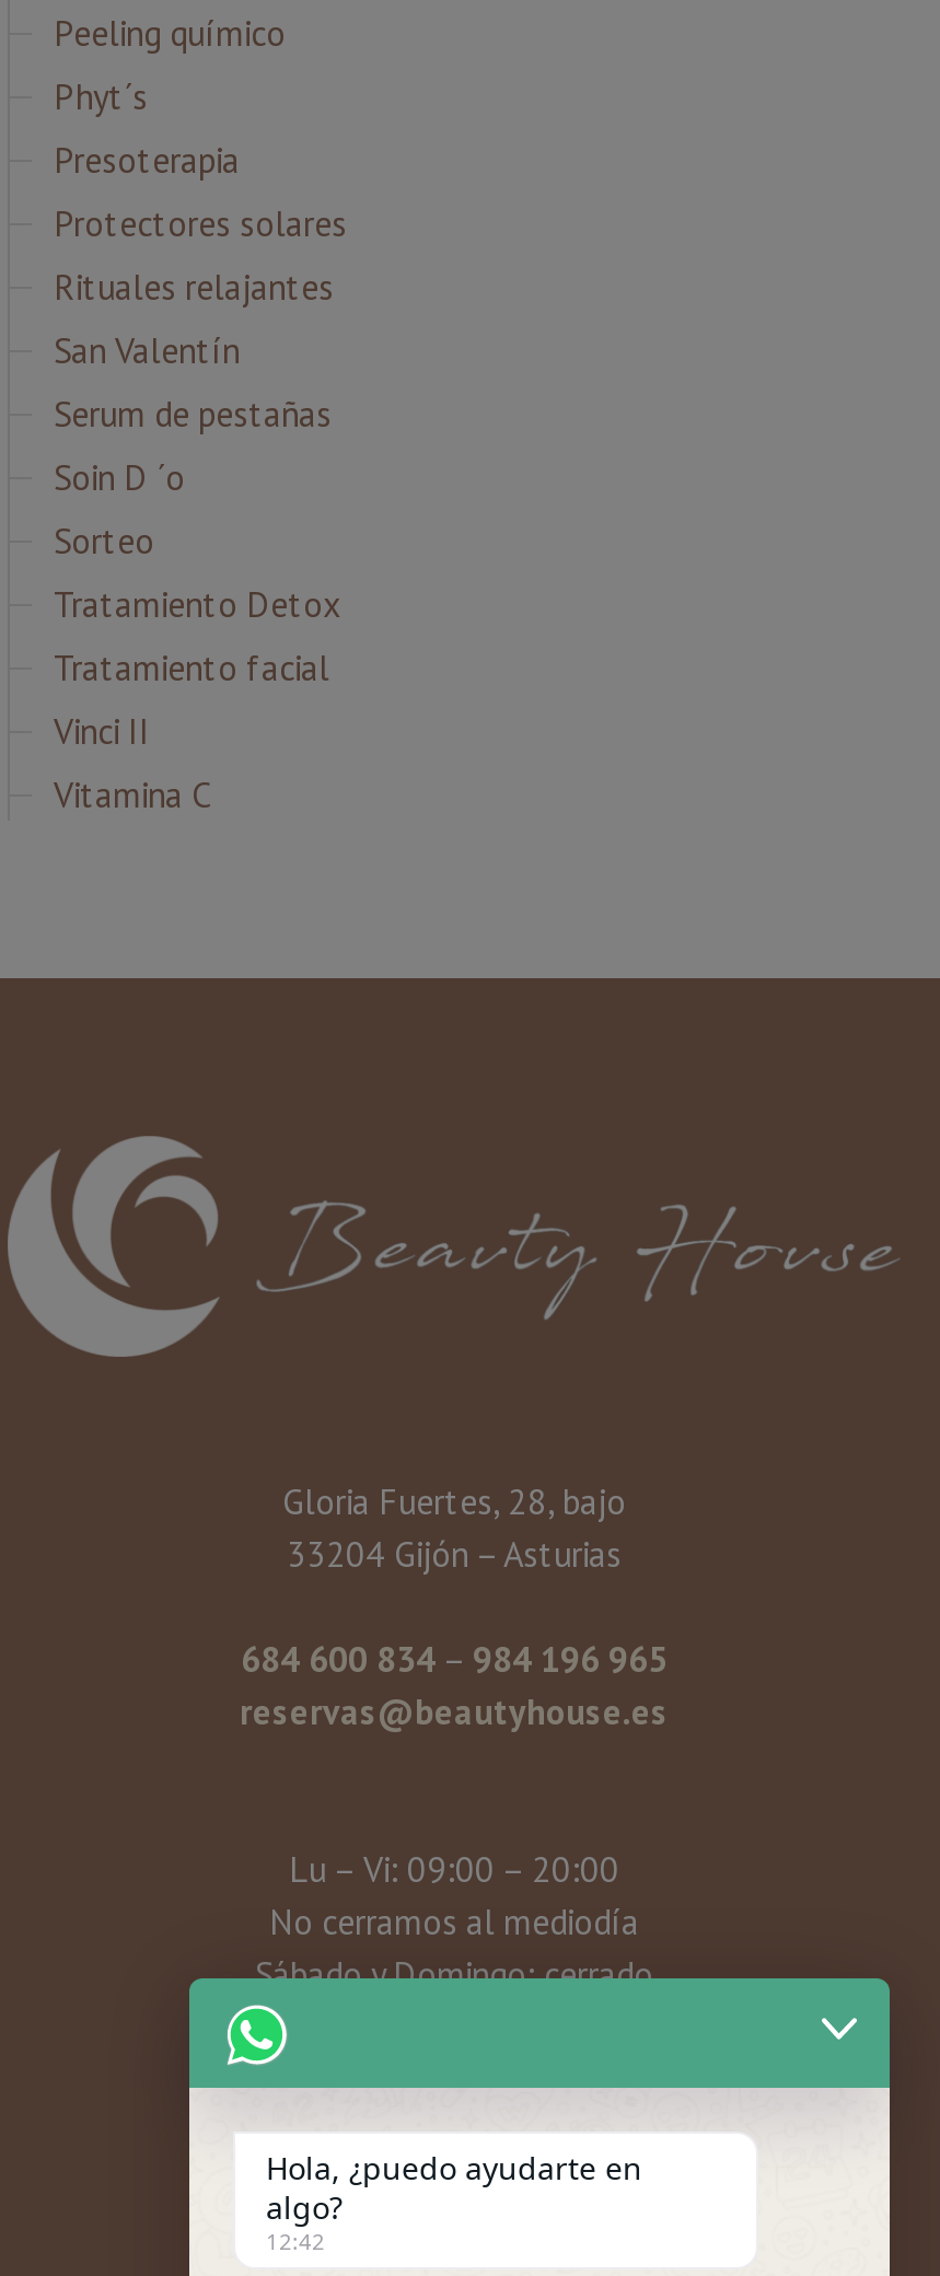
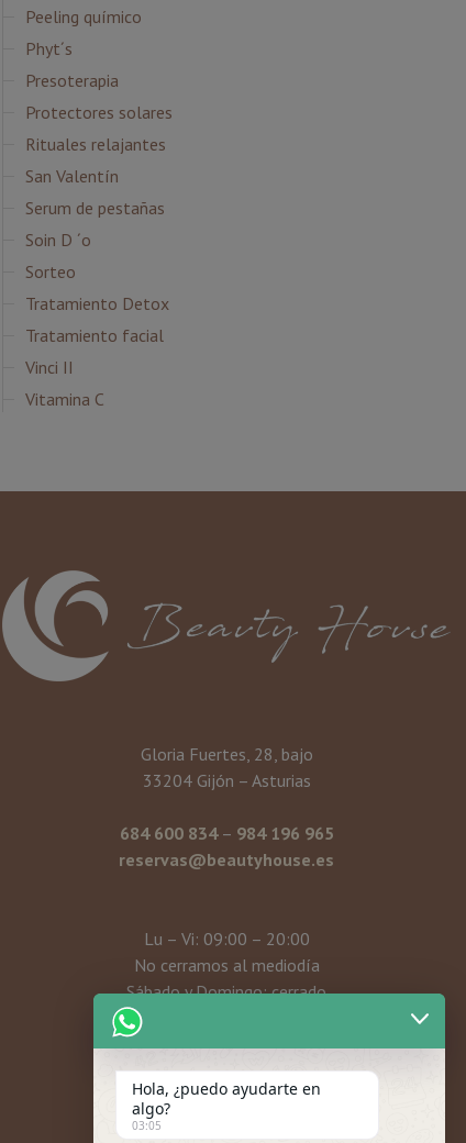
- 12:42
+ 03:05
